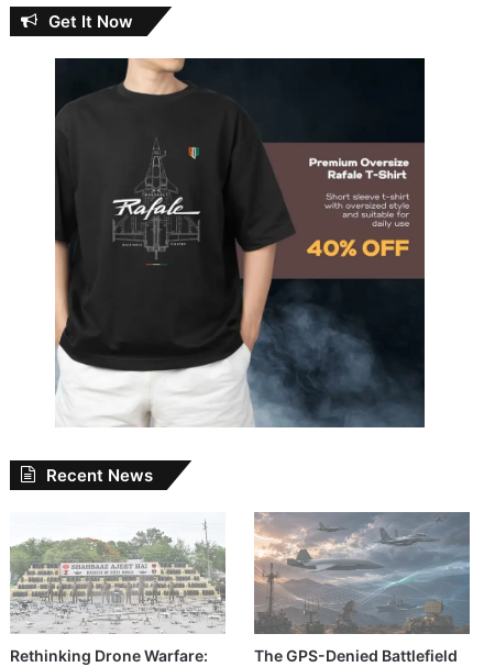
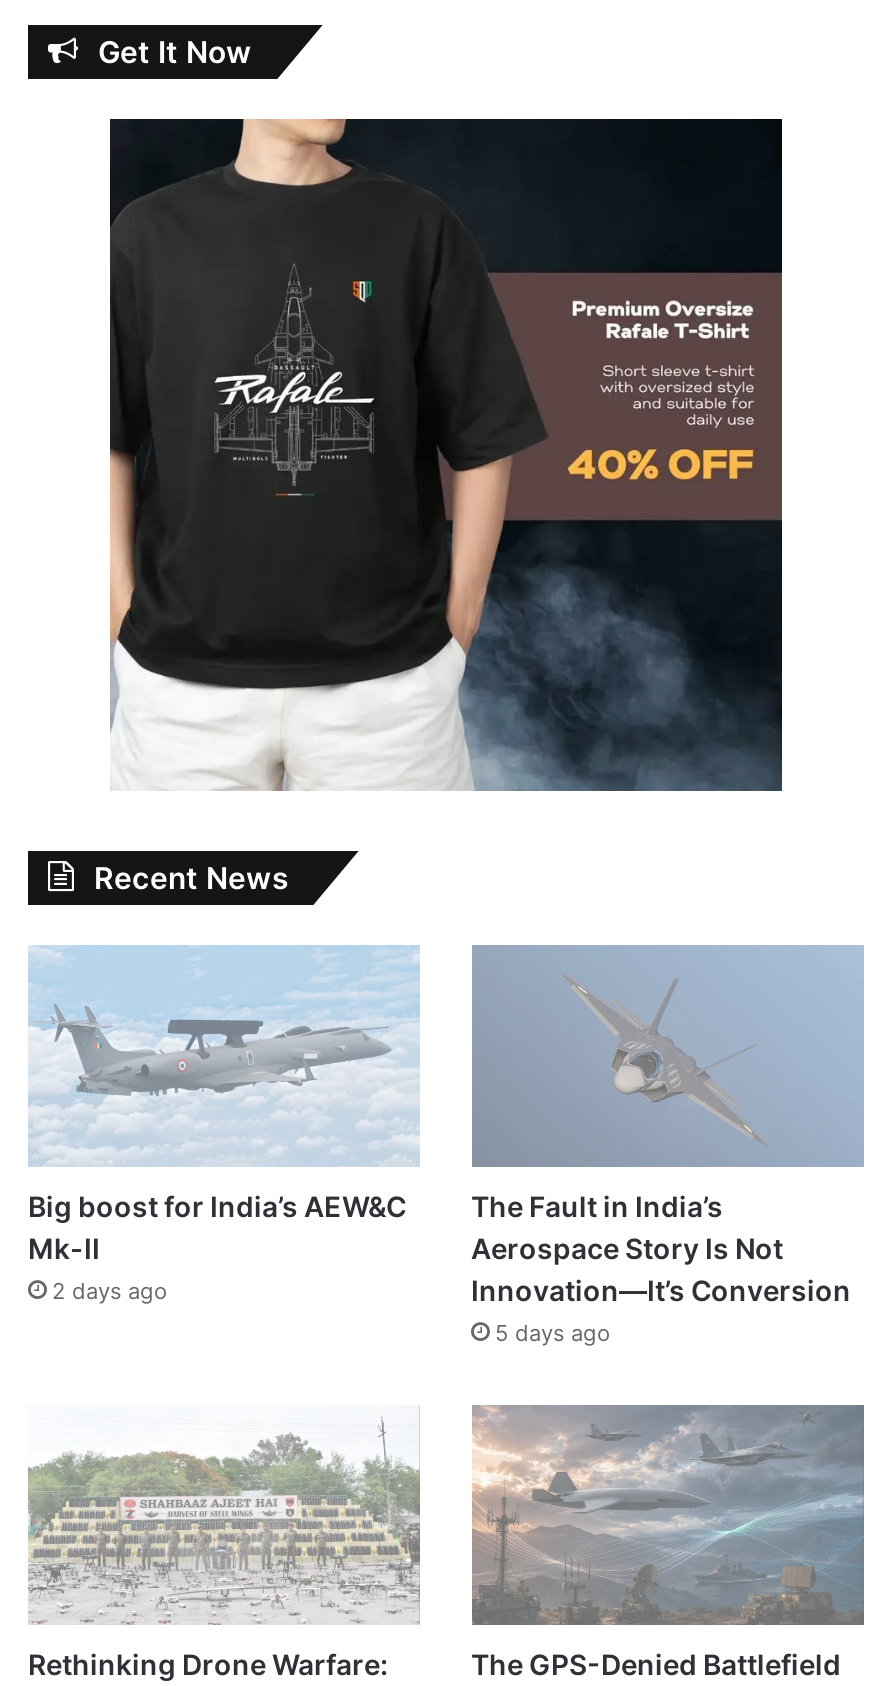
+ [image]
+ Big boost for India’s AEW&C
+ Mk-II
+ 2 days ago

+ [image]
+ The Fault in India’s
+ Aerospace Story Is Not
+ Innovation—It’s Conversion
+ 5 days ago
